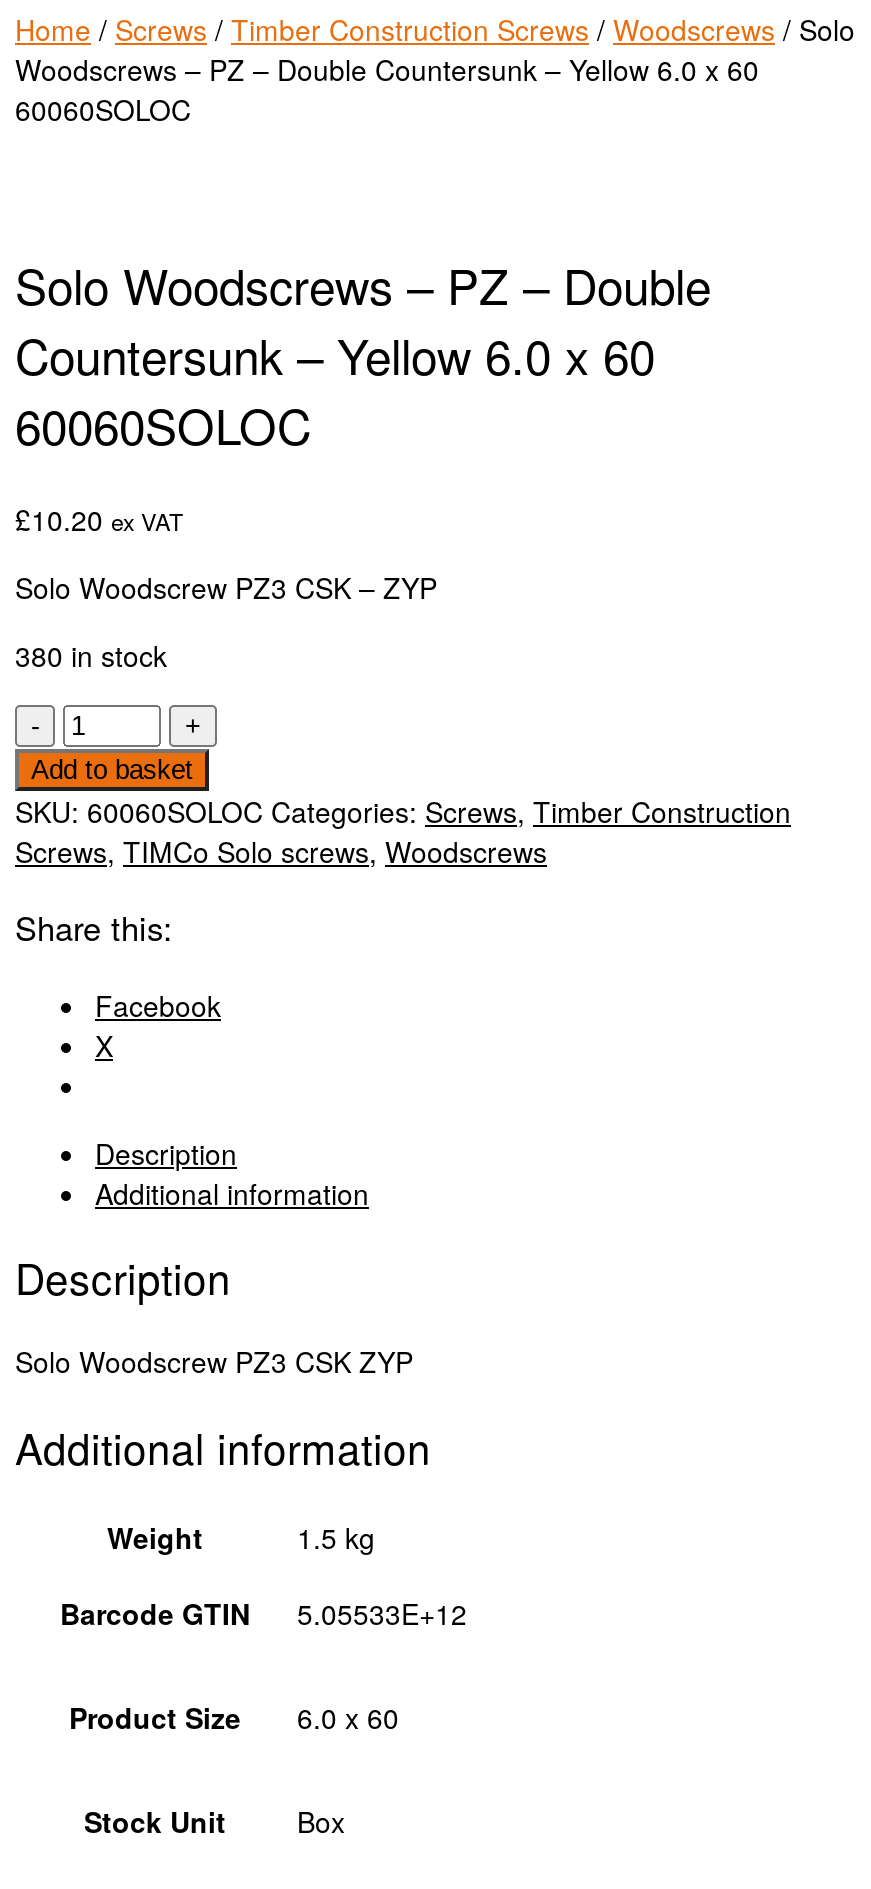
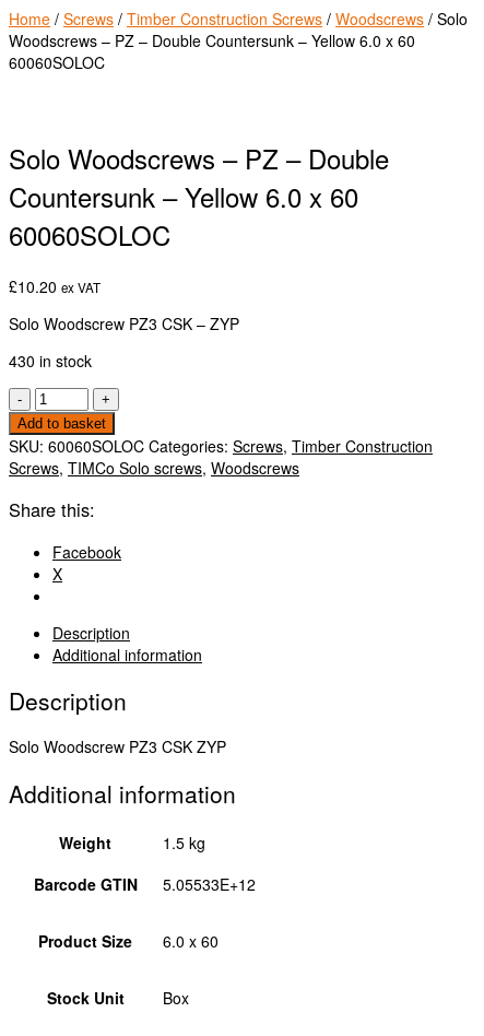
- 380 in stock
+ 430 in stock
